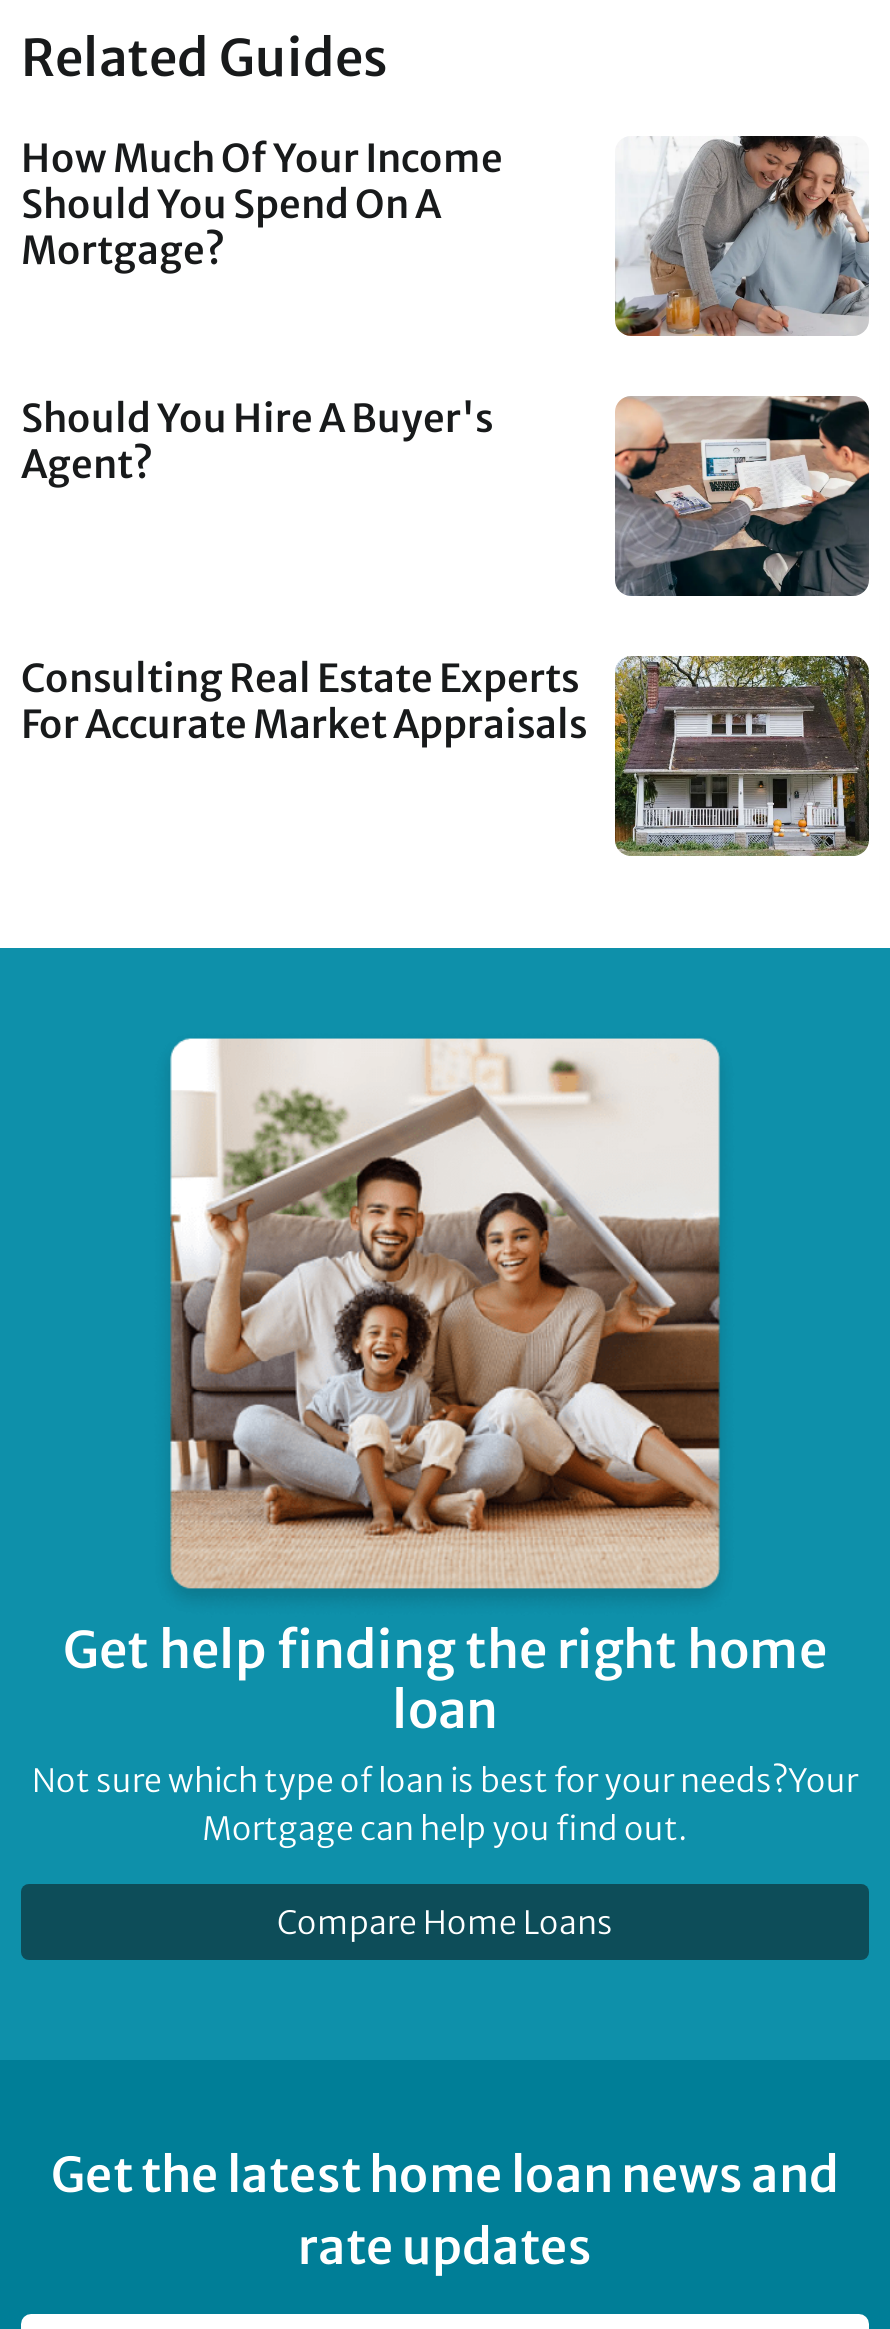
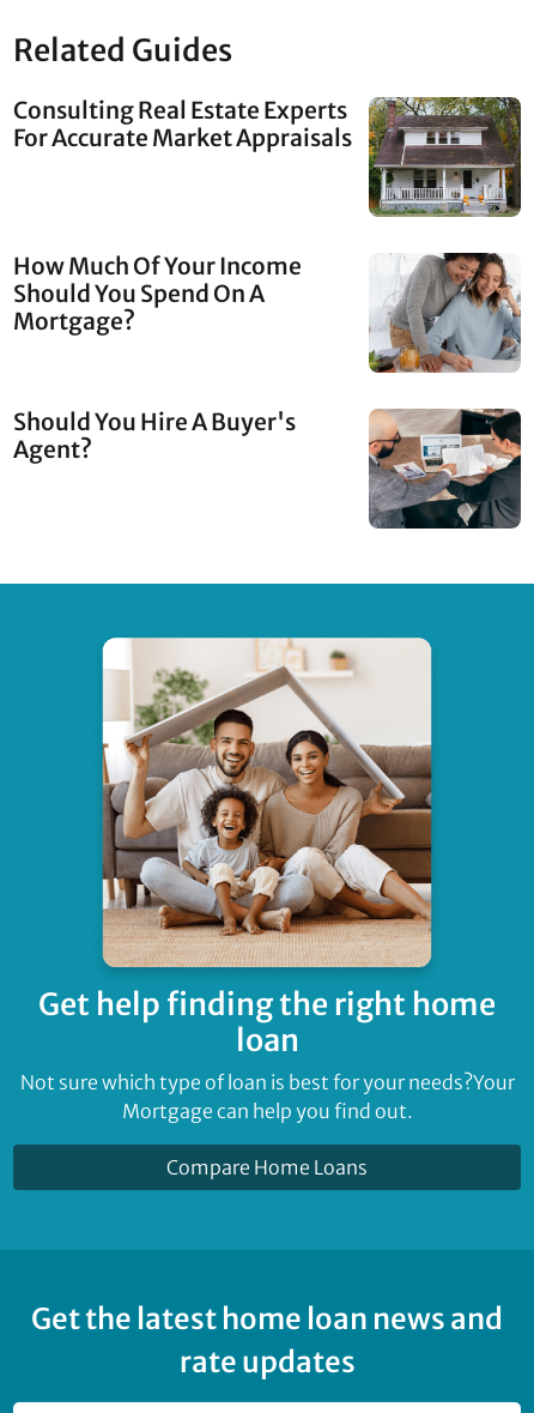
moved down: How Much Of Your Income | Should You Spend On A | Mortgage? | Should You Hire A Buyer's | Agent?

moved down: [image]

moved up: [image] | Consulting Real Estate Experts | For Accurate Market Appraisals
